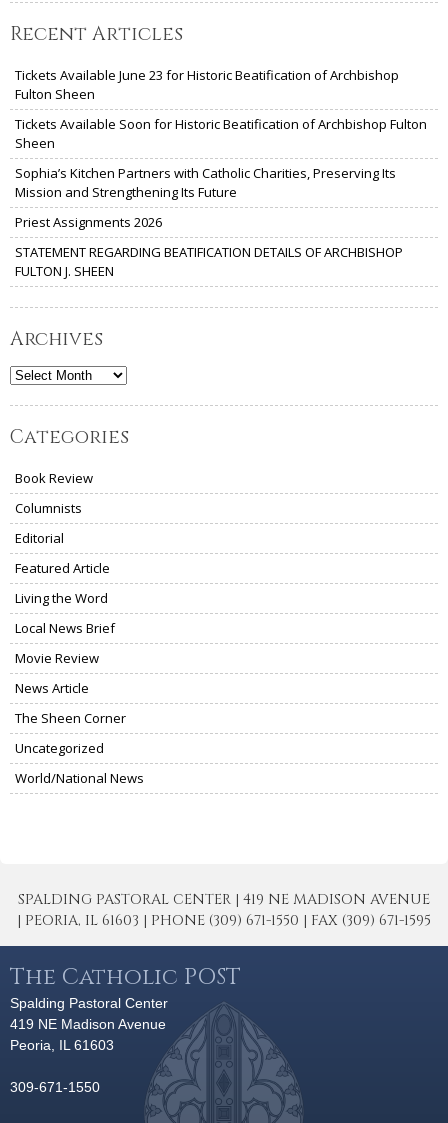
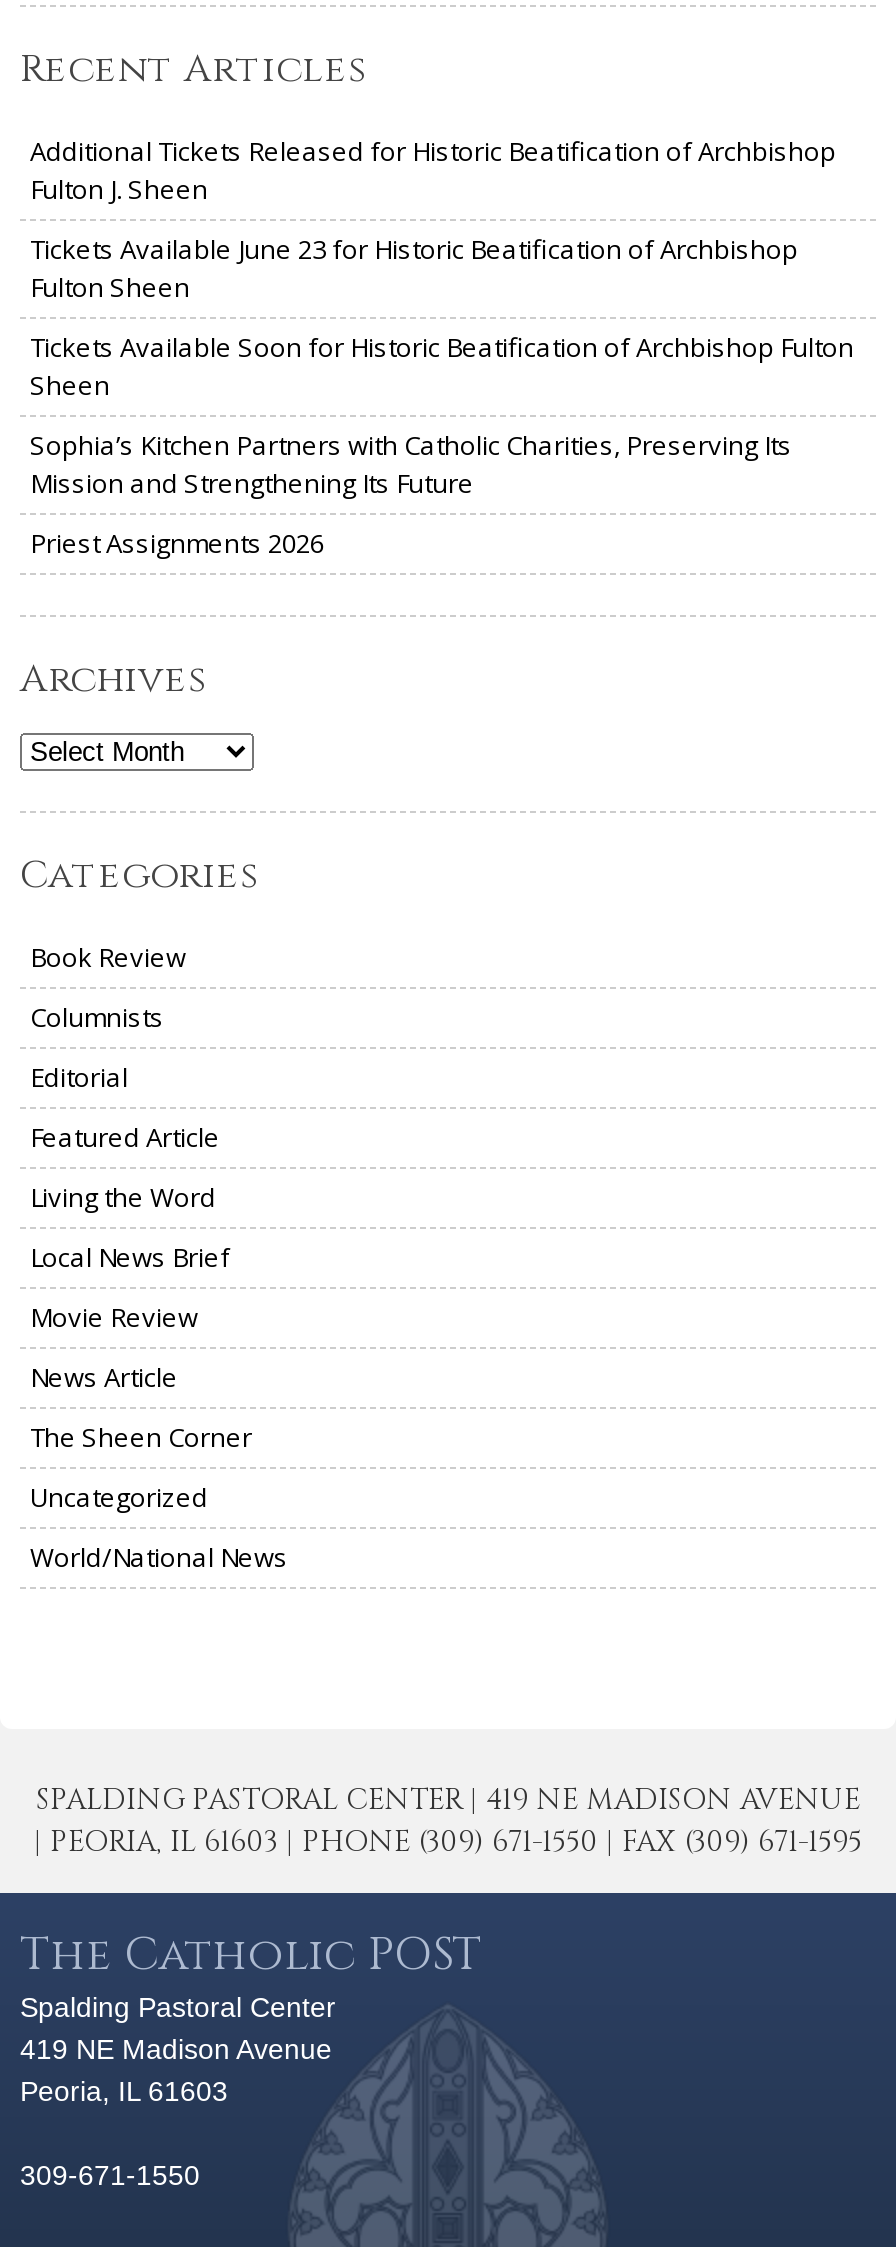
+ Additional Tickets Released for Historic Beatification of Archbishop
+ Fulton J. Sheen

moved down: Tickets Available June 23 for Historic Beatification of Archbishop | Fulton Sheen | Tickets Available Soon for Historic Beatification of Archbishop Fulton | Sheen | Sophia’s Kitchen Partners with Catholic Charities, Preserving Its | Mission and Strengthening Its Future | Priest Assignments 2026

- STATEMENT REGARDING BEATIFICATION DETAILS OF ARCHBISHOP
- FULTON J. SHEEN
